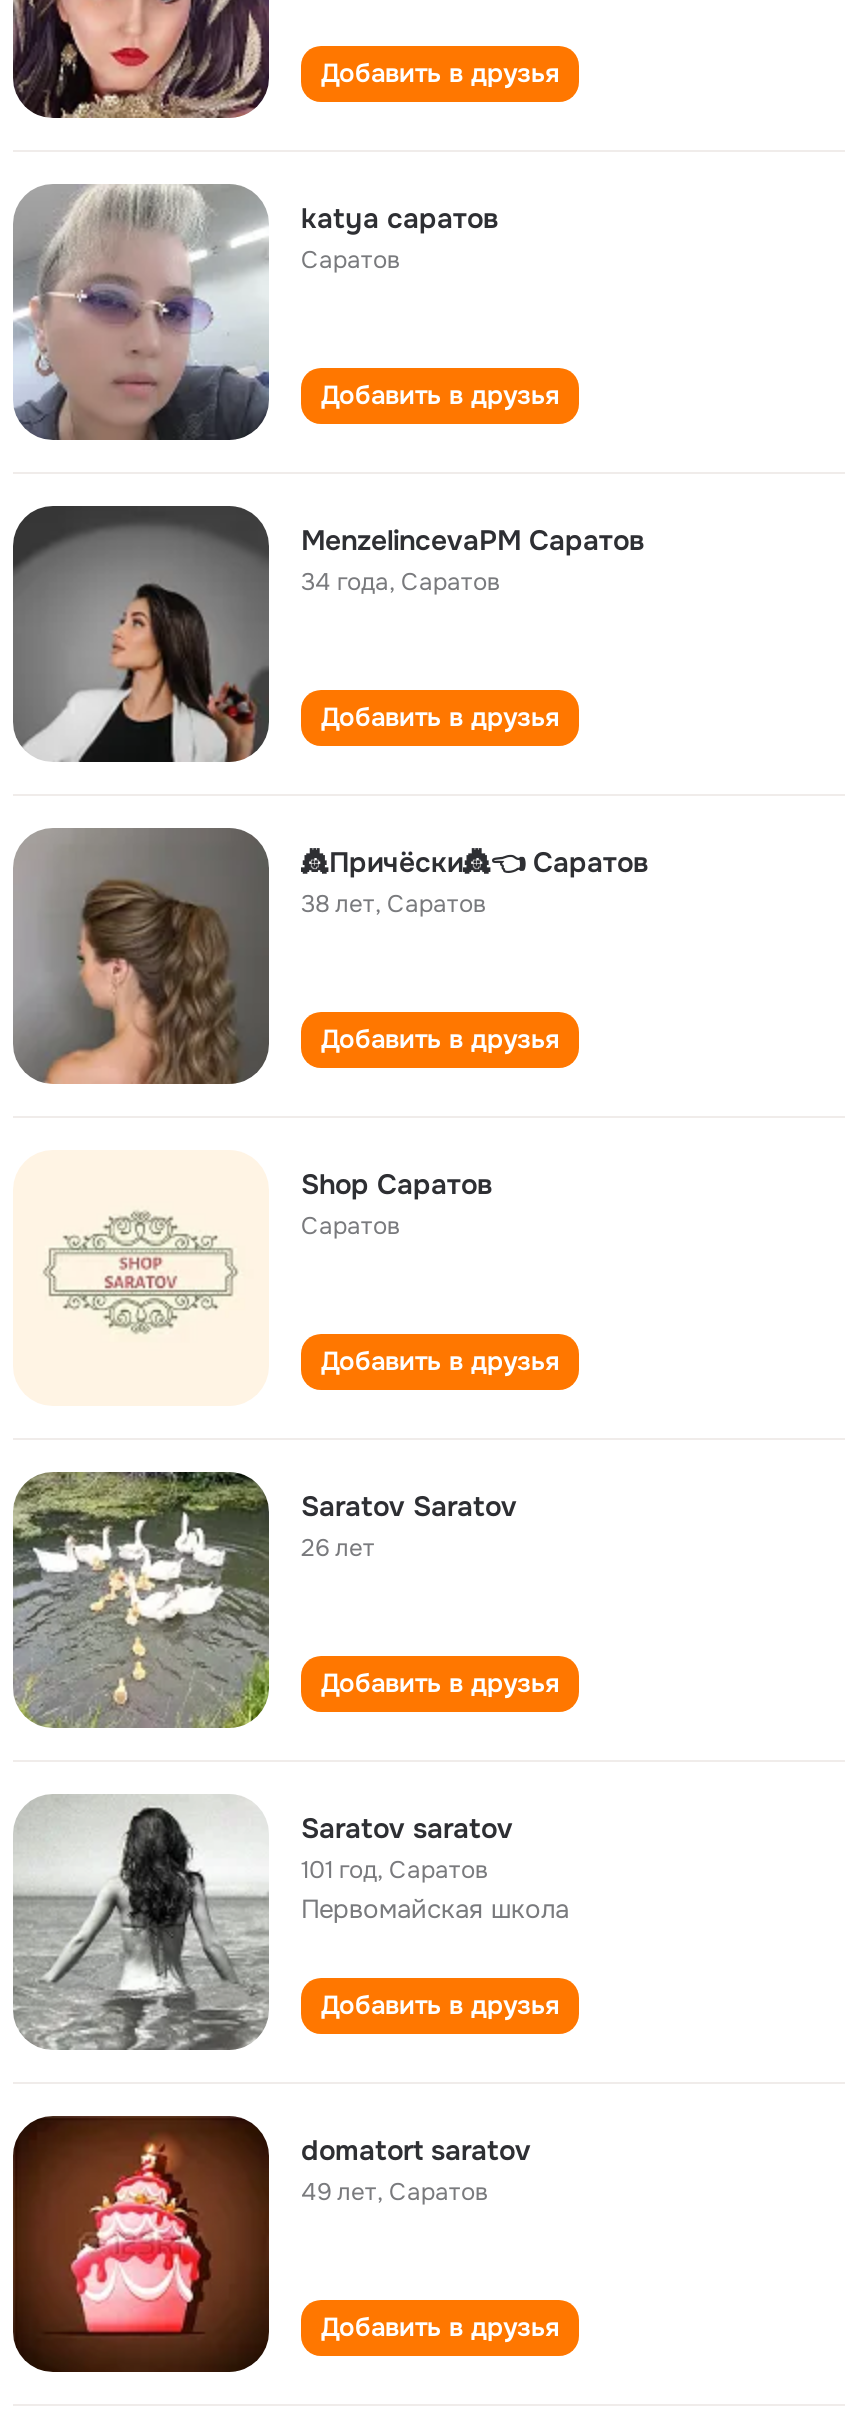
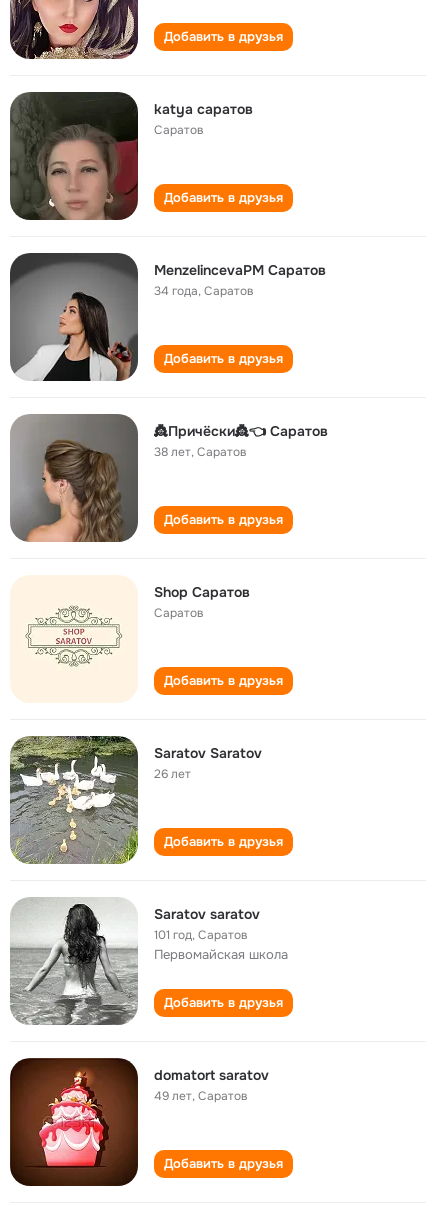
- [image]
+ [image]
